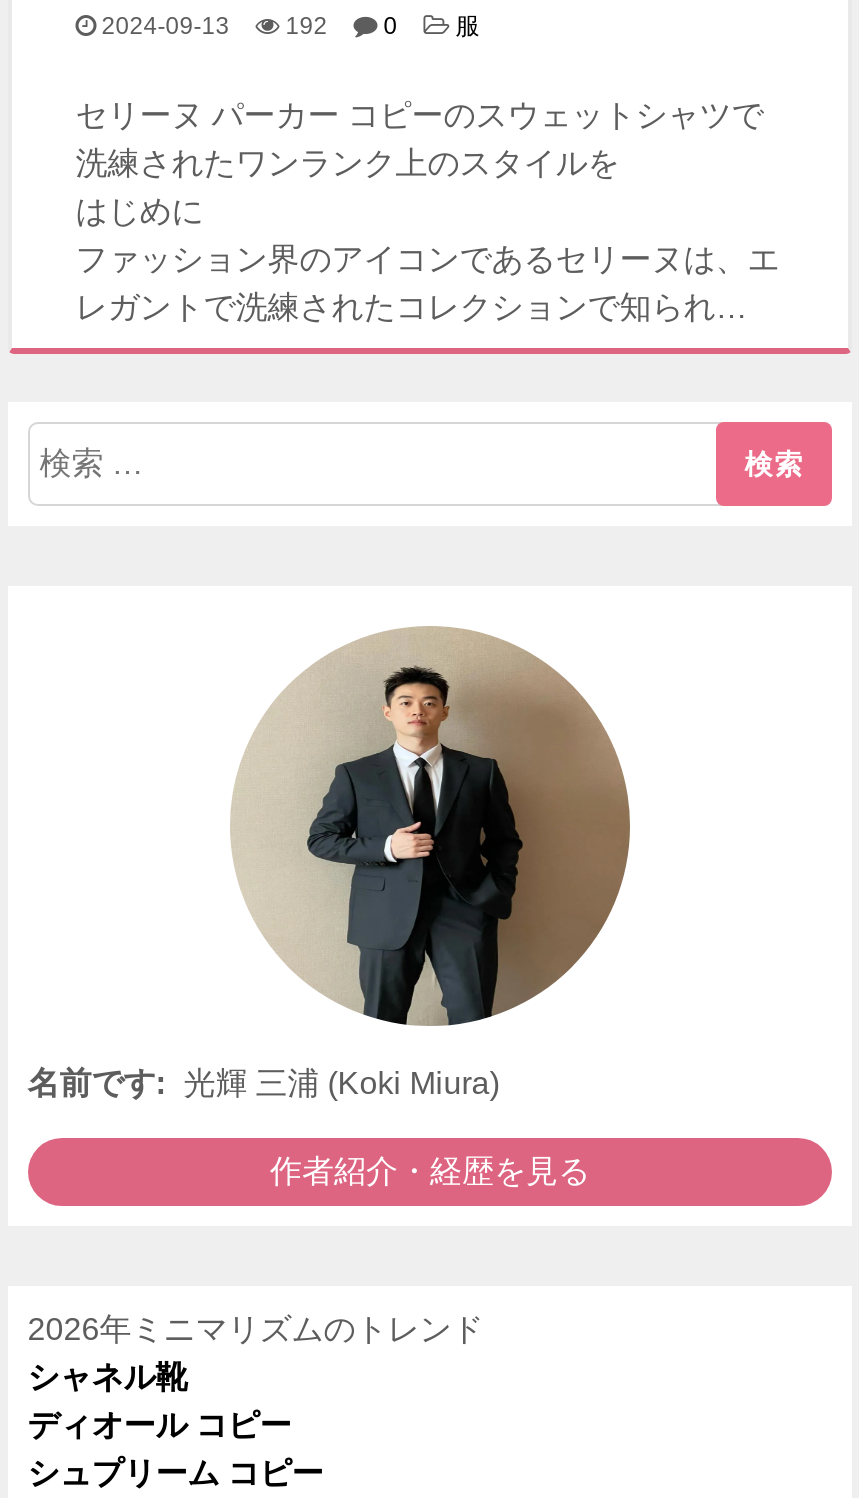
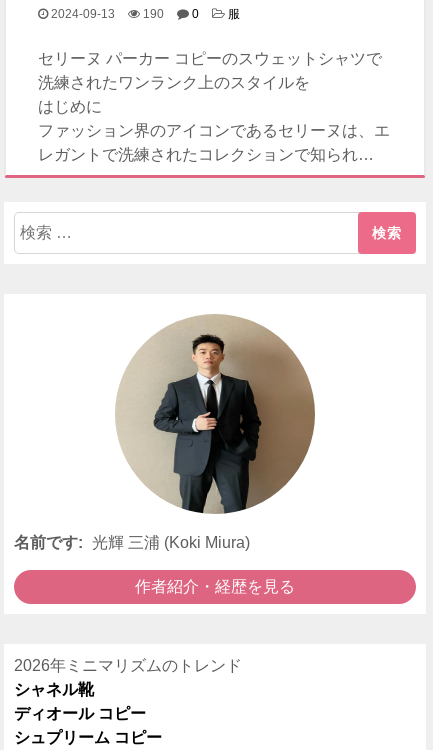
- 2024-09-13 192 0
+ 2024-09-13 190 0
